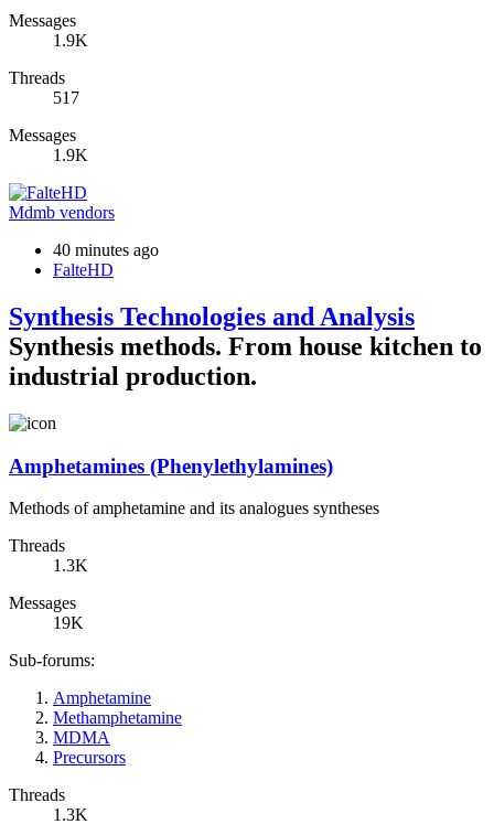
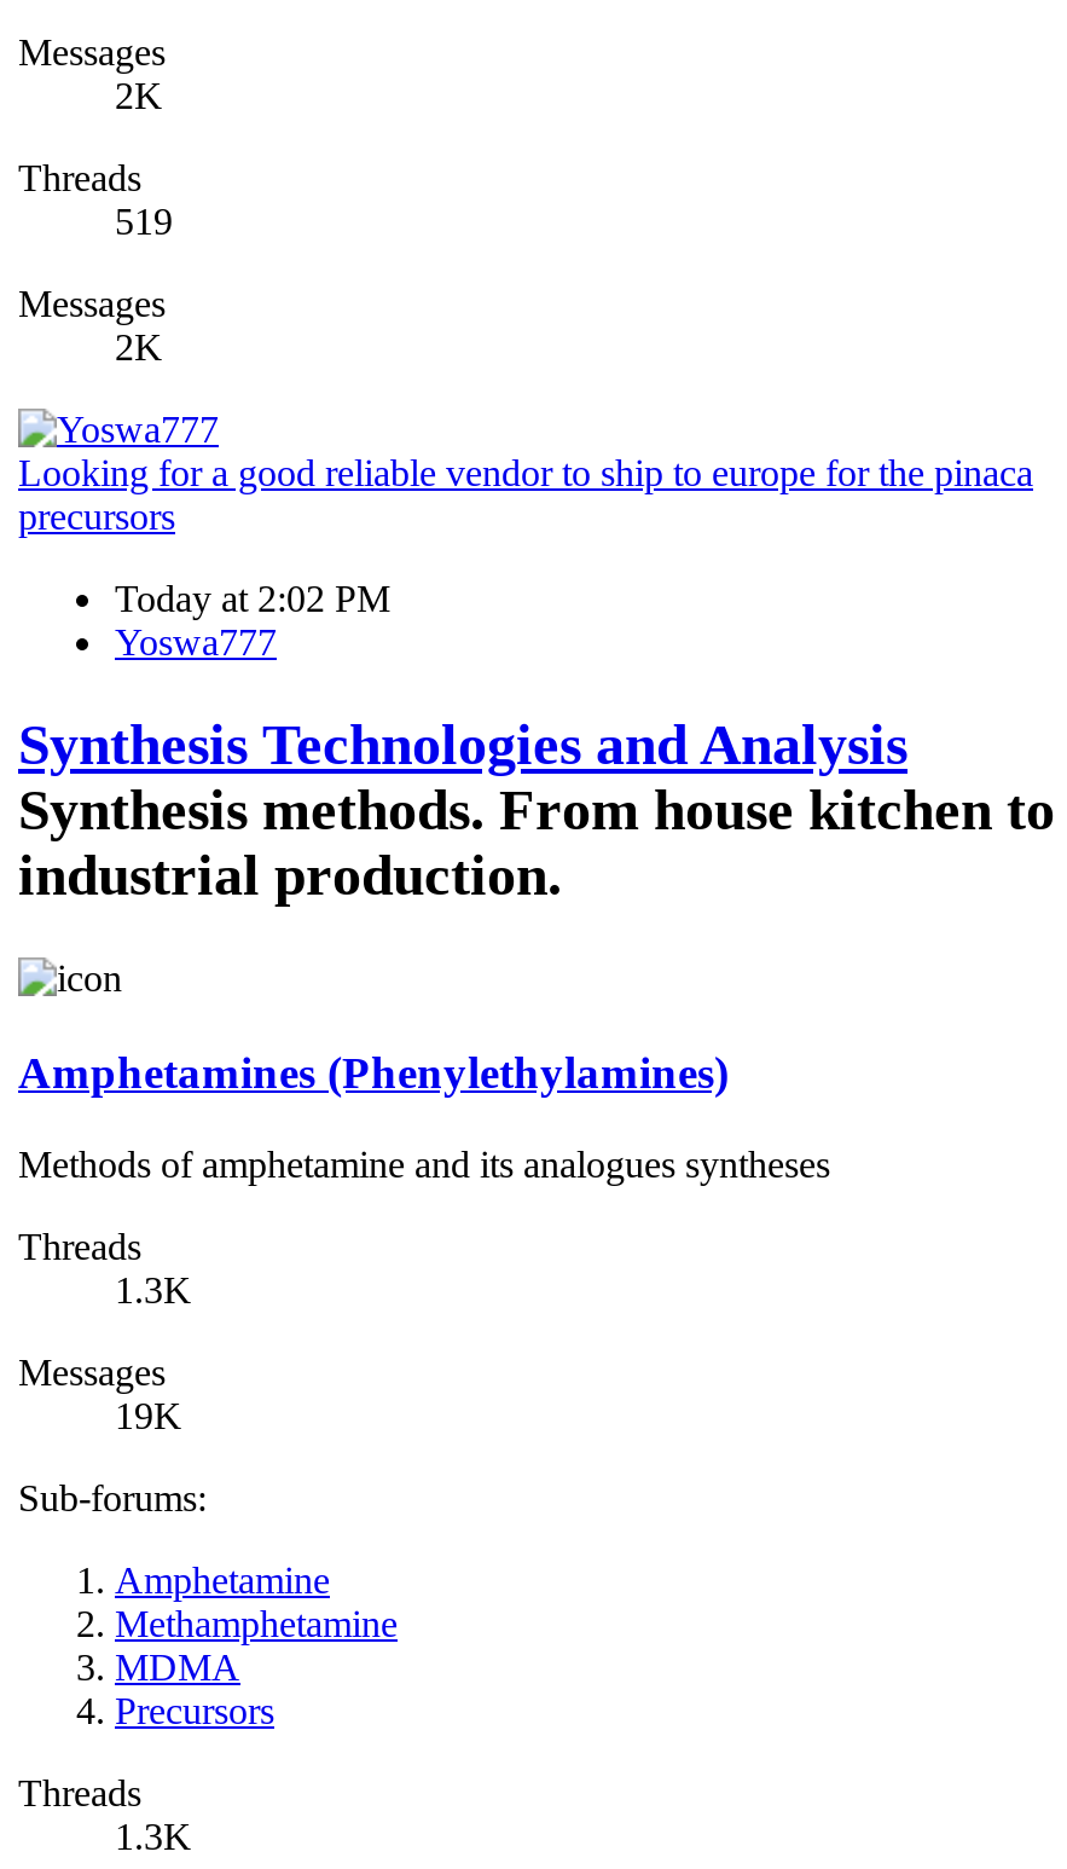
- 1.9K
+ 2K

- 517
+ 519

- 1.9K
+ 2K

- Mdmb vendors
+ Looking for a good reliable vendor to ship to europe for the pinaca
+ precursors

- 40 minutes ago
- FalteHD
+ Today at 2:02 PM
+ Yoswa777
